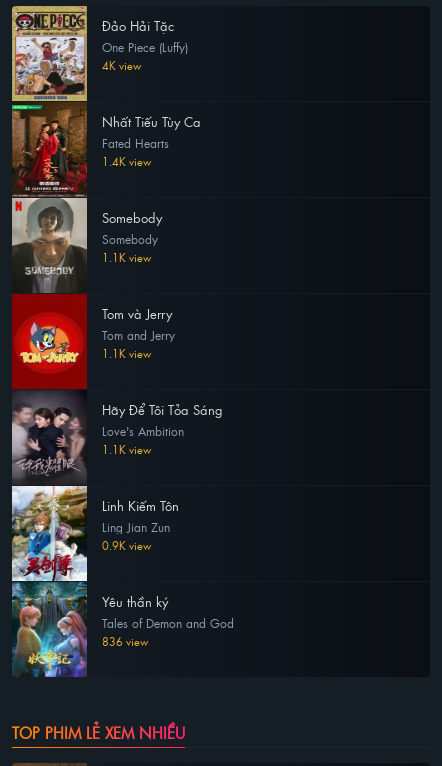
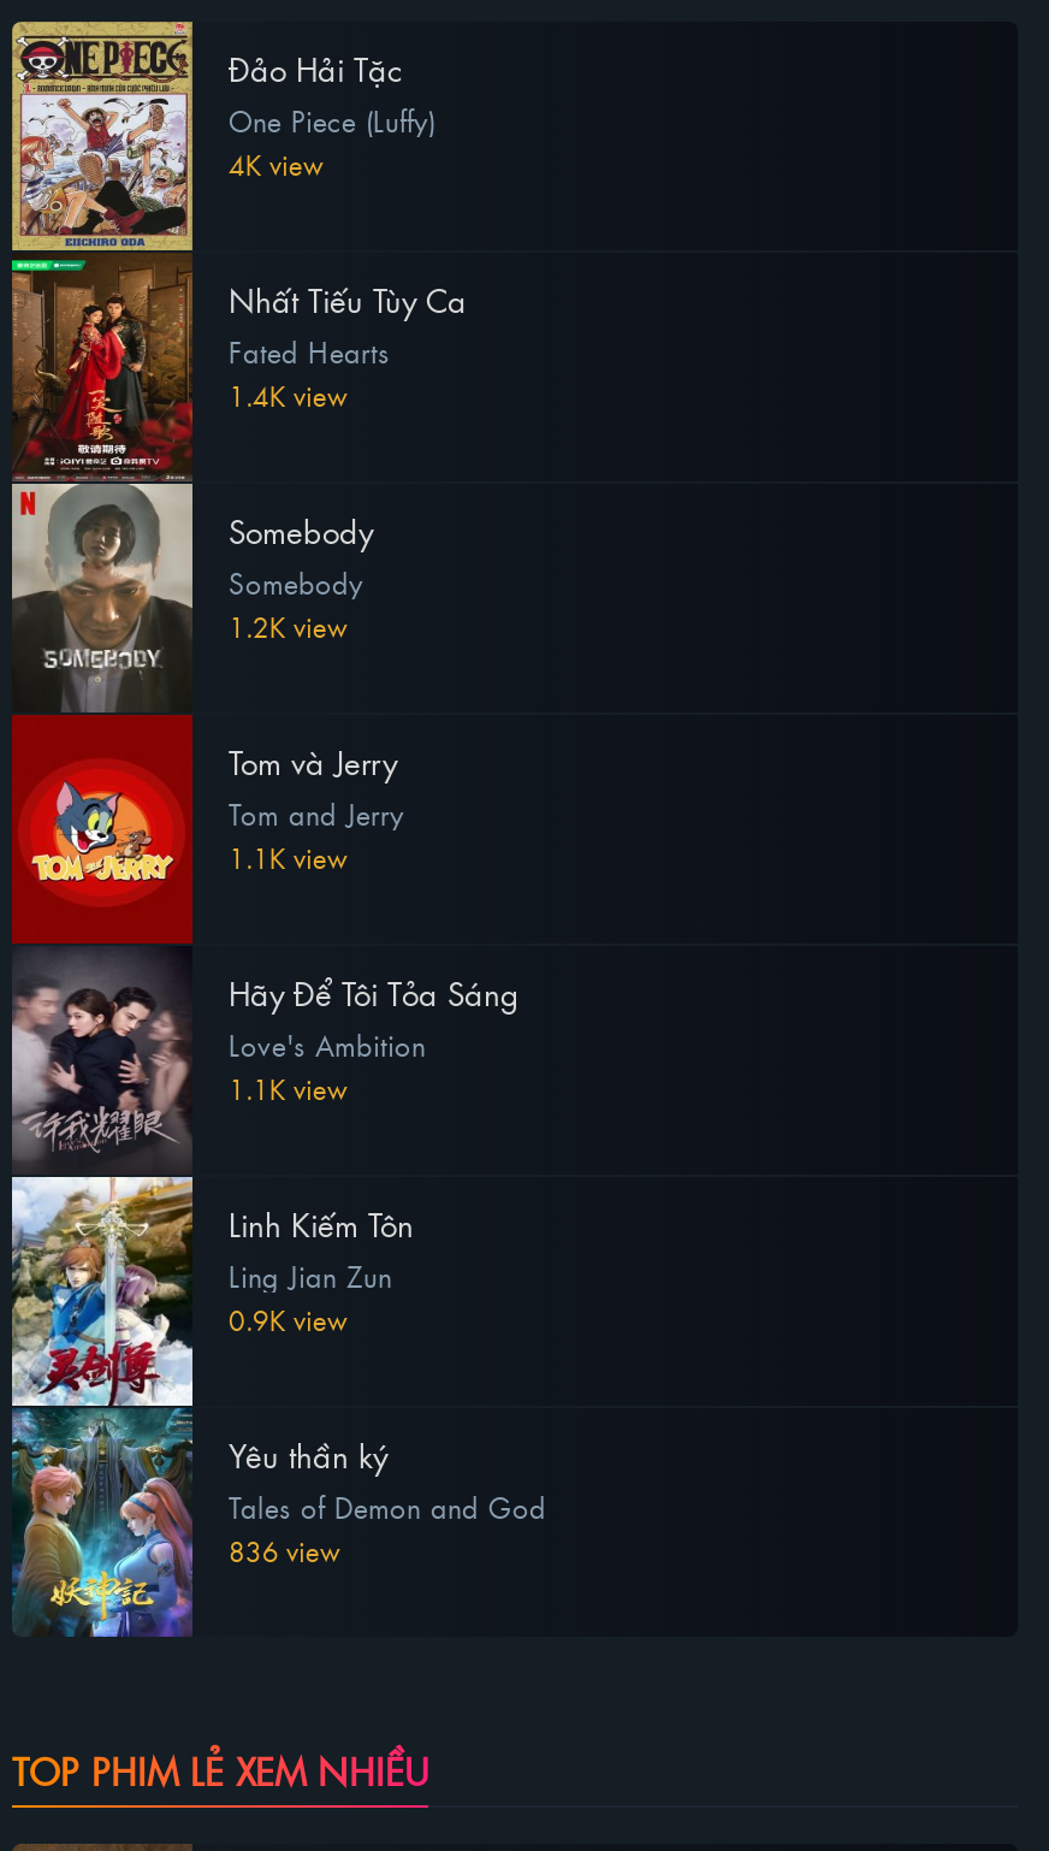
- 1.1K view
+ 1.2K view
